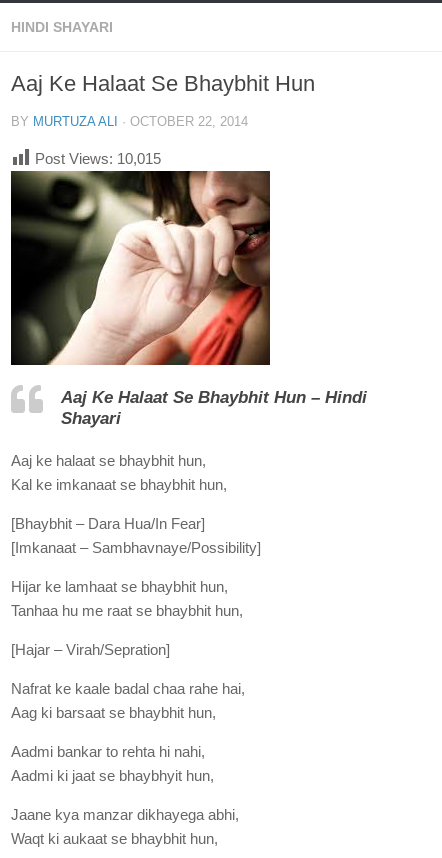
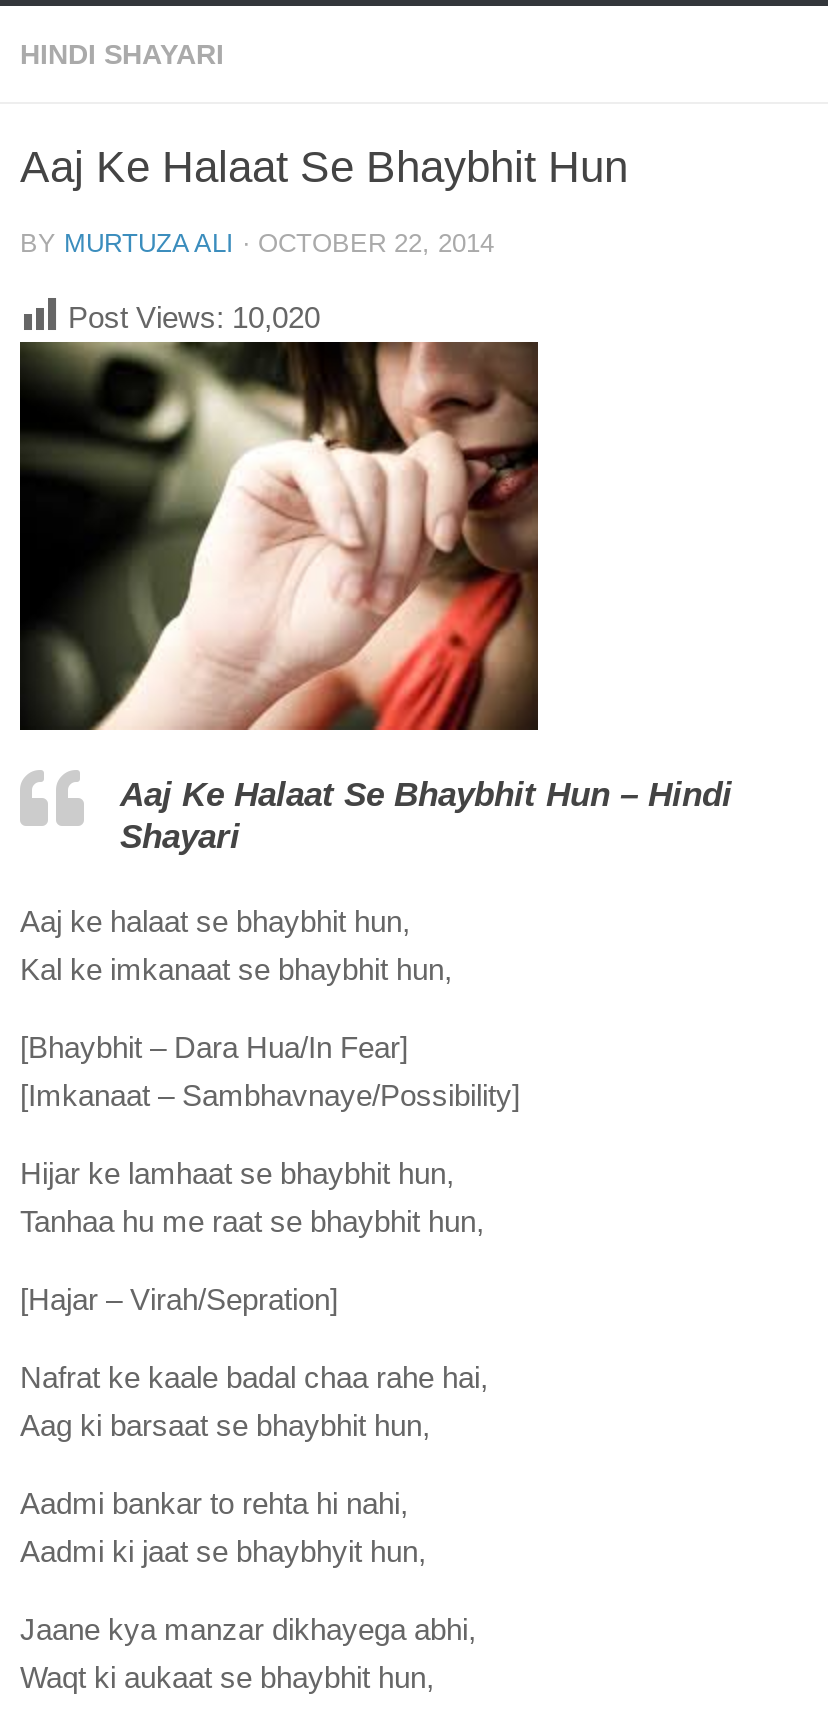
- Post Views: 10,015
+ Post Views: 10,020
